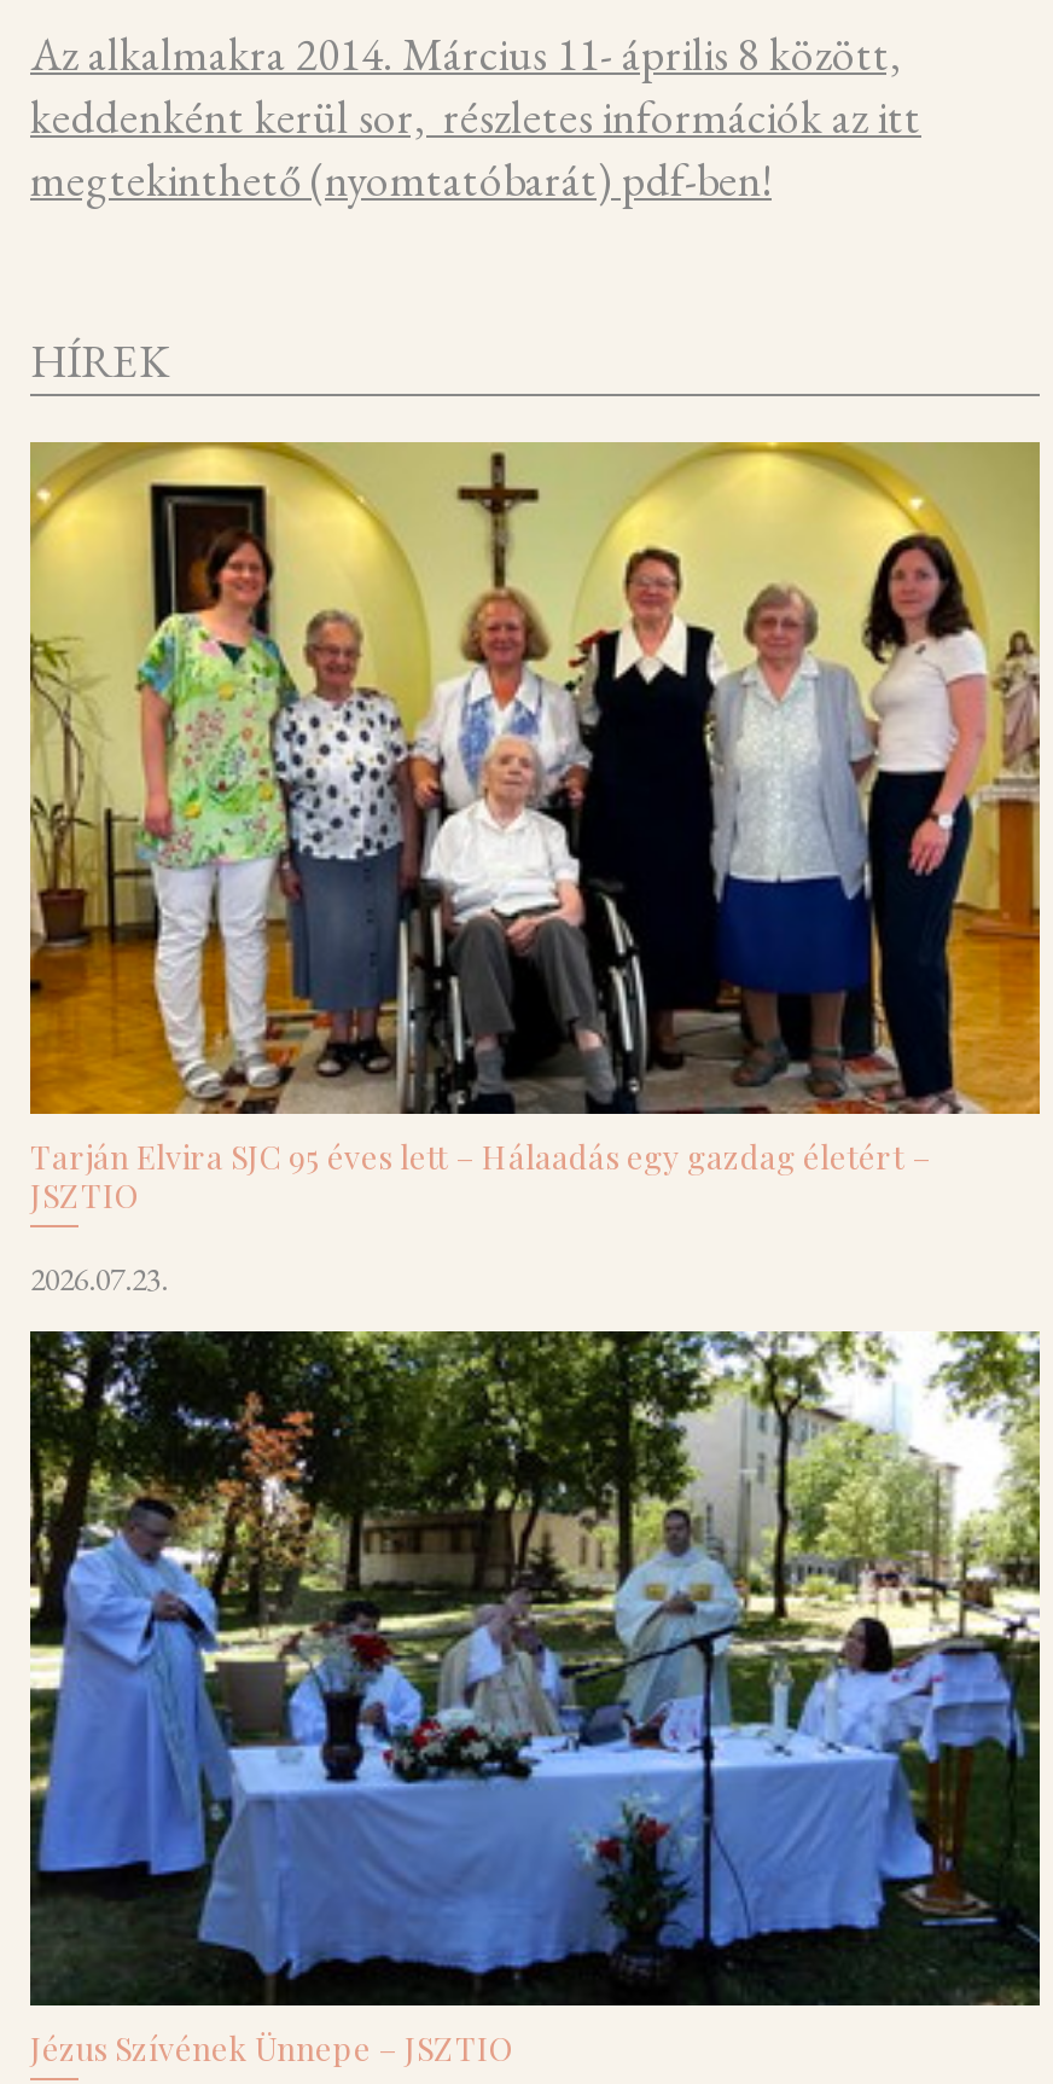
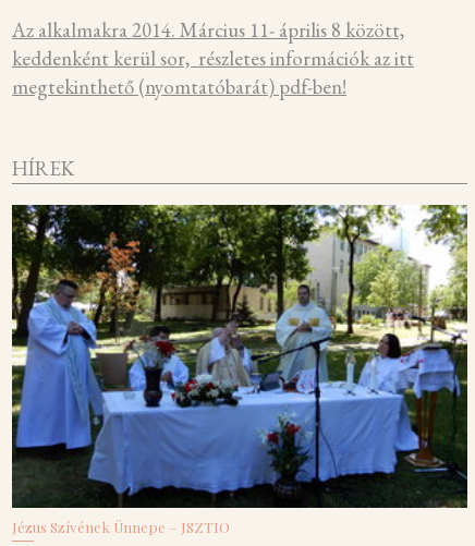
- [image]
- Tarján Elvira SJC 95 éves lett – Hálaadás egy gazdag életért –
- JSZTIO
- 2026.07.23.
